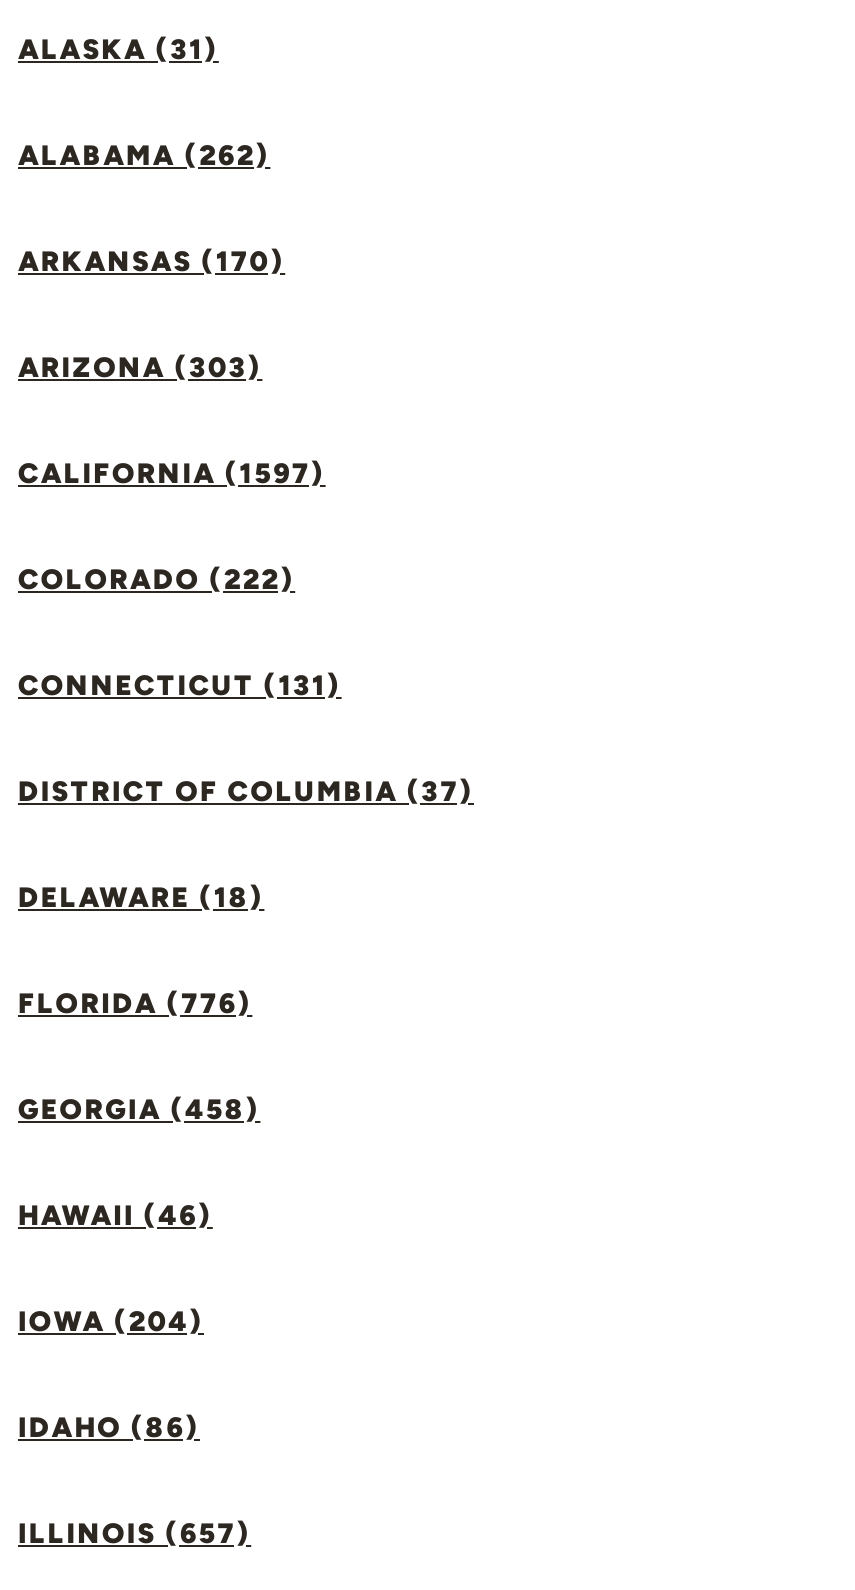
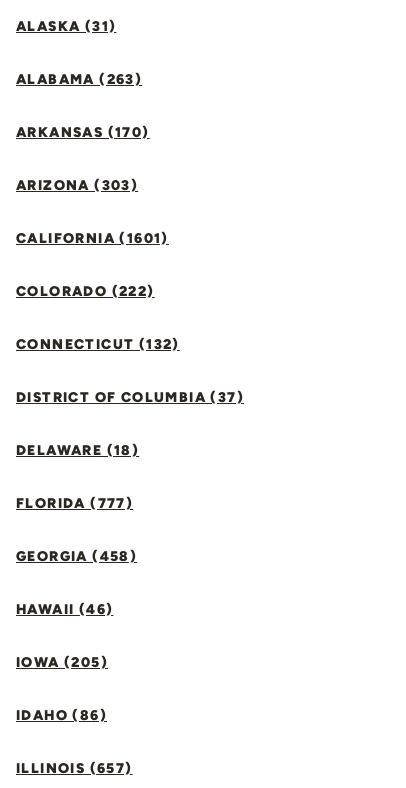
- ALABAMA (262)
+ ALABAMA (263)

- CALIFORNIA (1597)
+ CALIFORNIA (1601)

- CONNECTICUT (131)
+ CONNECTICUT (132)

- FLORIDA (776)
+ FLORIDA (777)

- IOWA (204)
+ IOWA (205)
